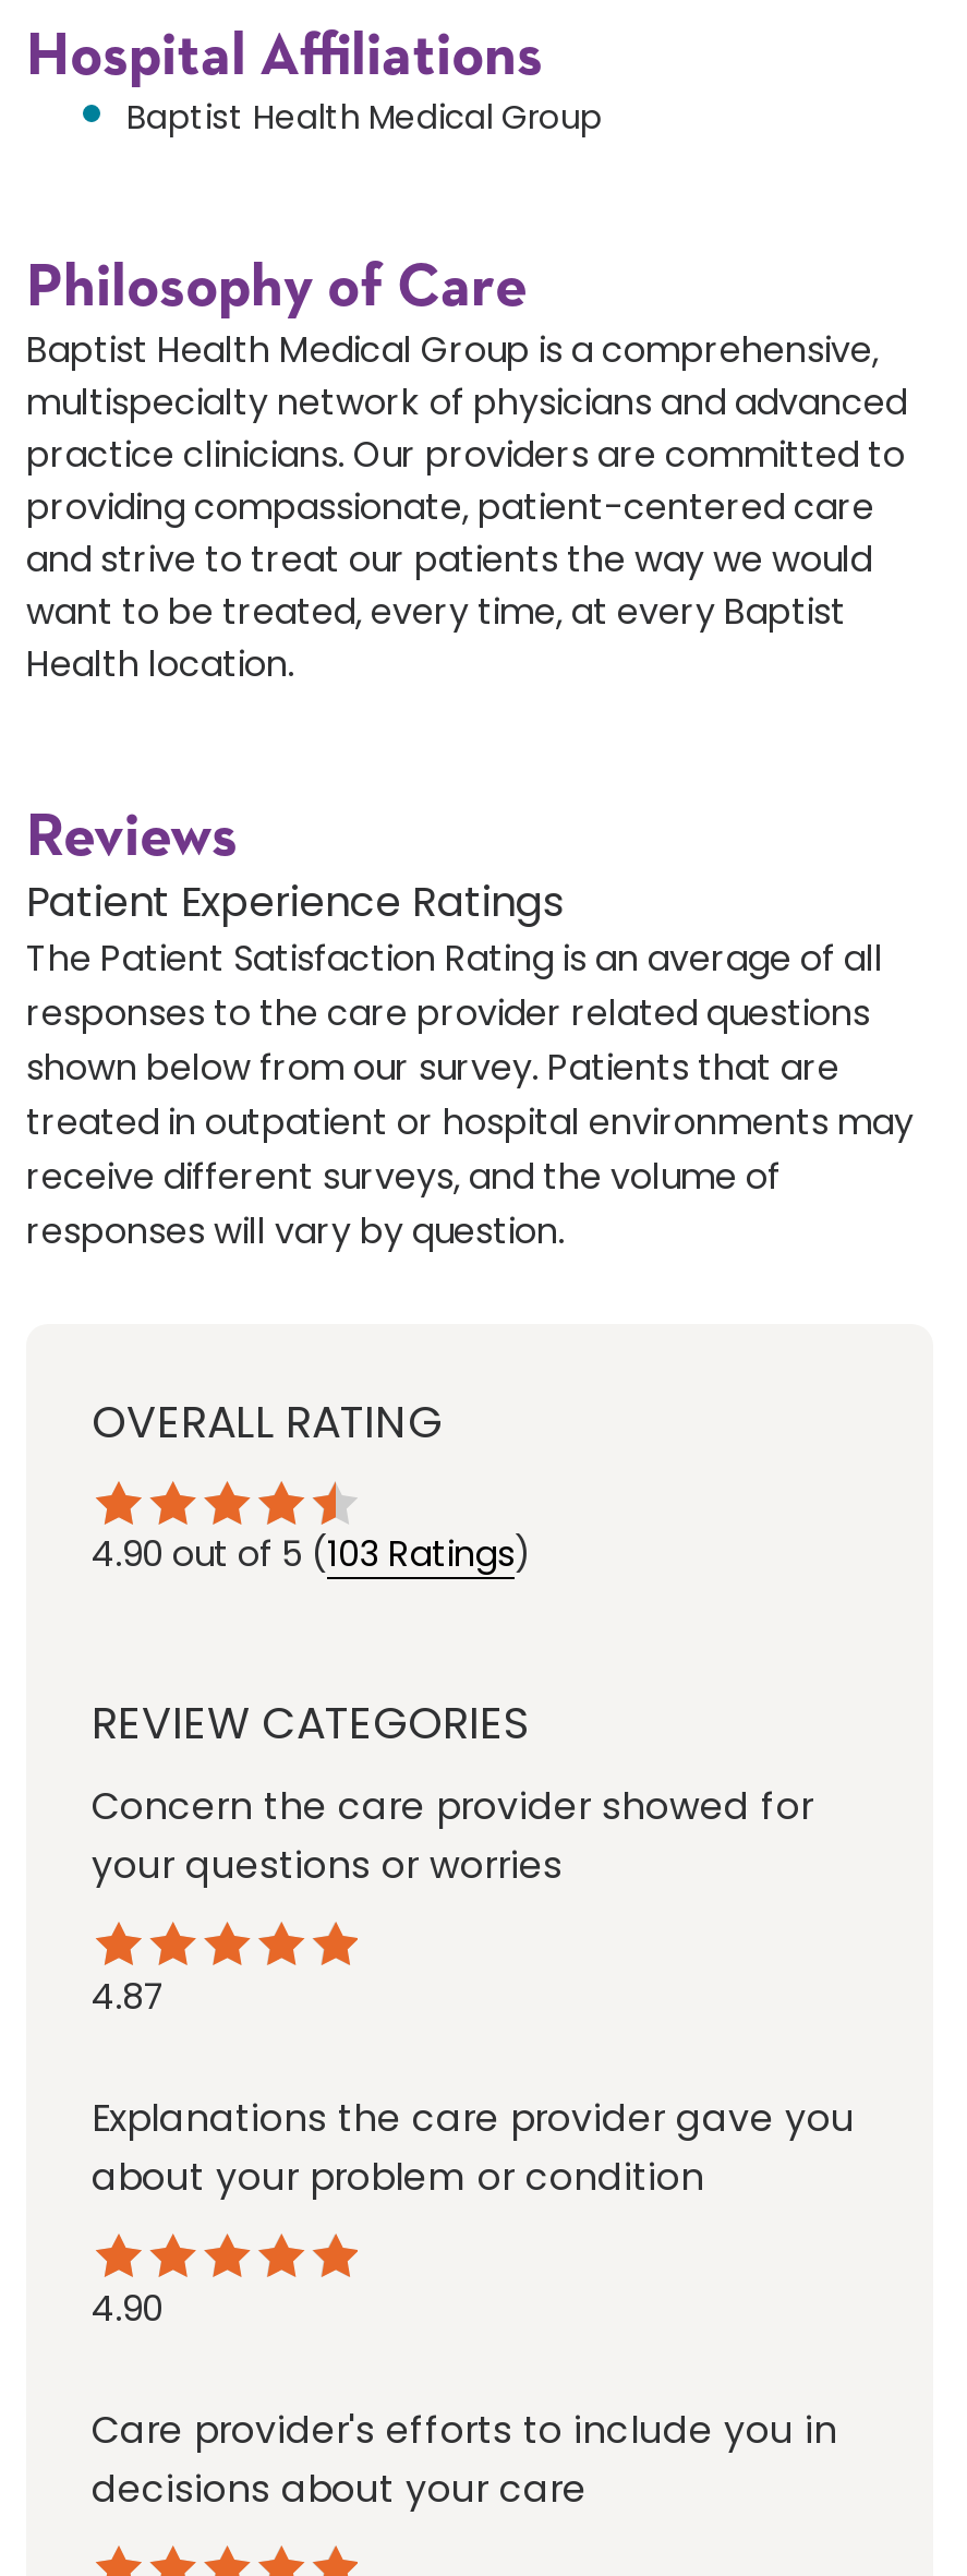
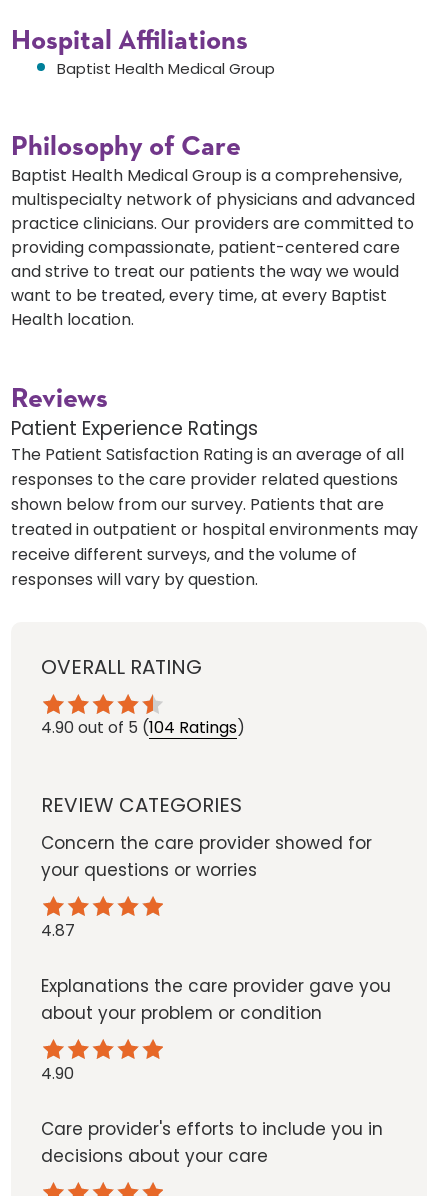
- 4.90 out of 5 (103 Ratings)
+ 4.90 out of 5 (104 Ratings)
